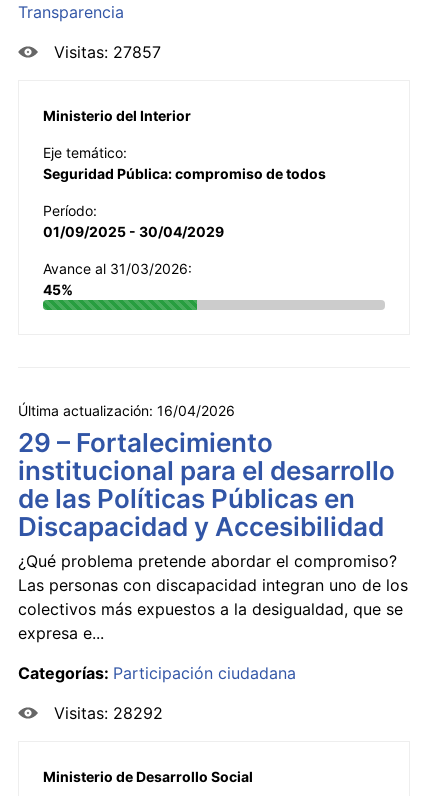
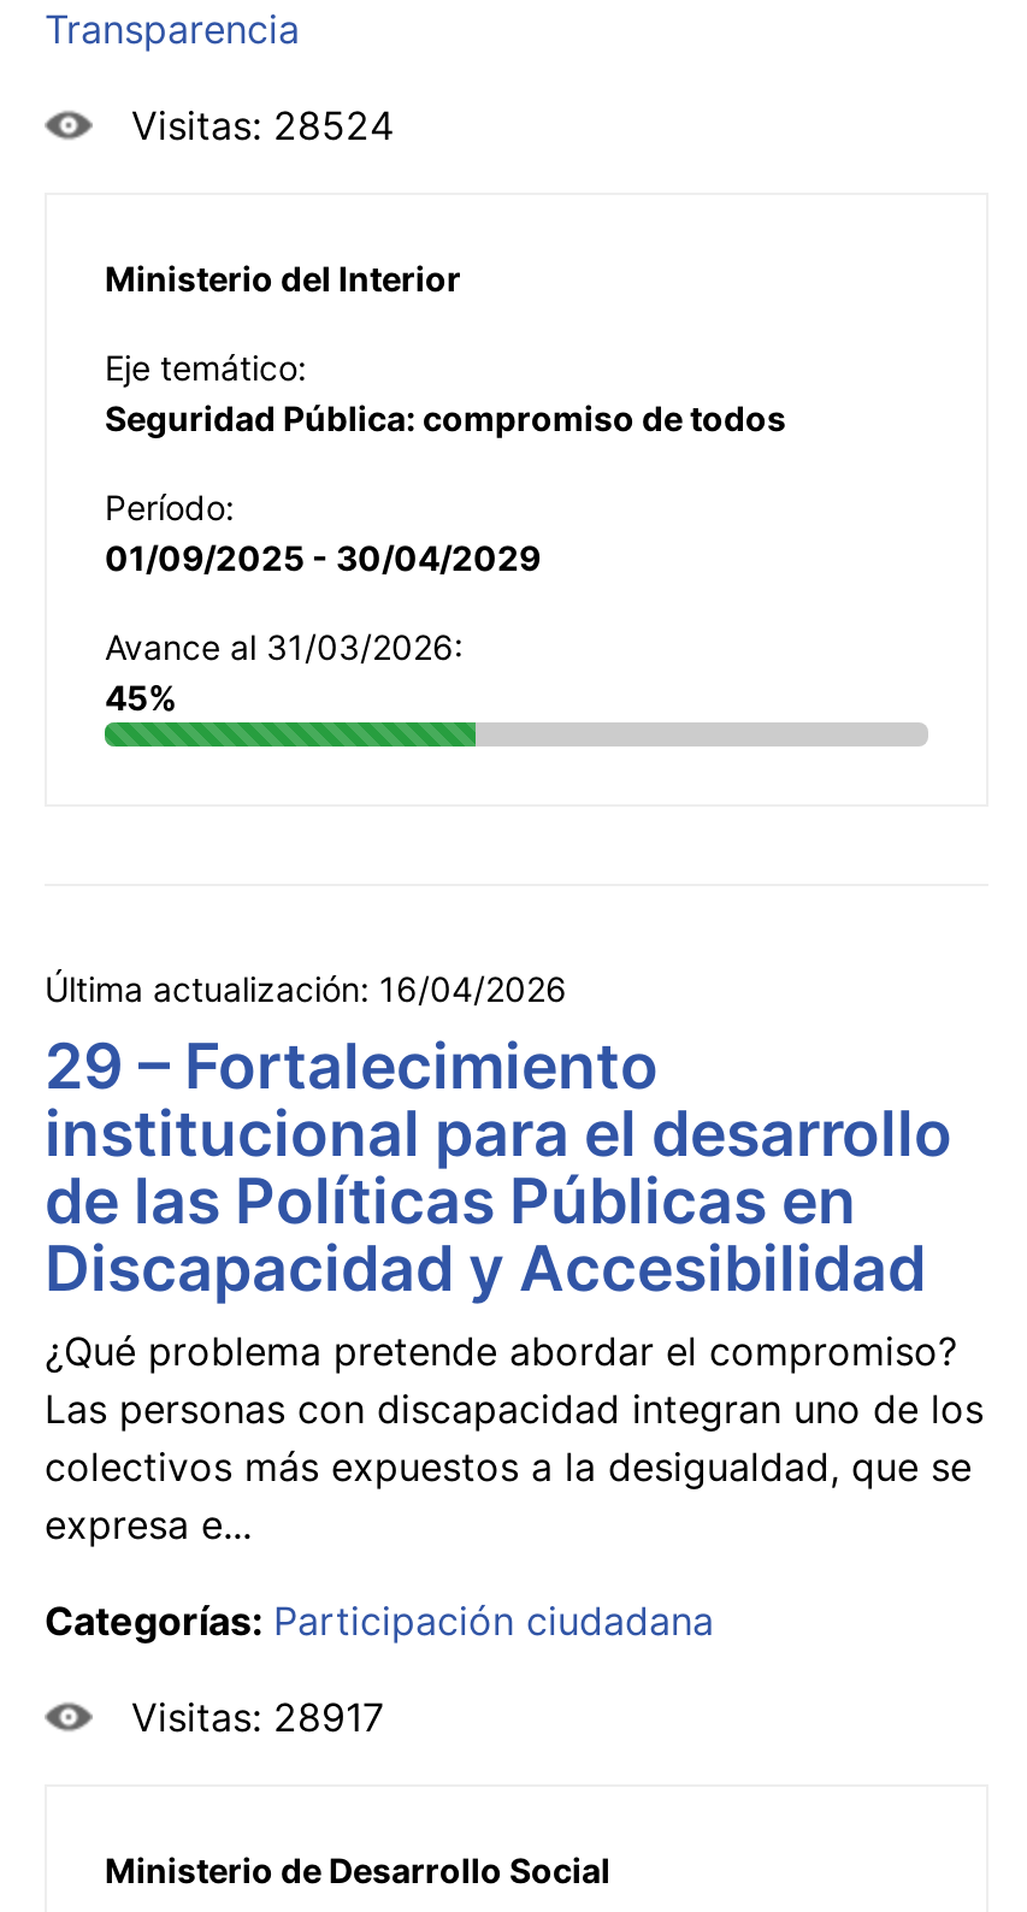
- Visitas: 27857
+ Visitas: 28524

- Visitas: 28292
+ Visitas: 28917
